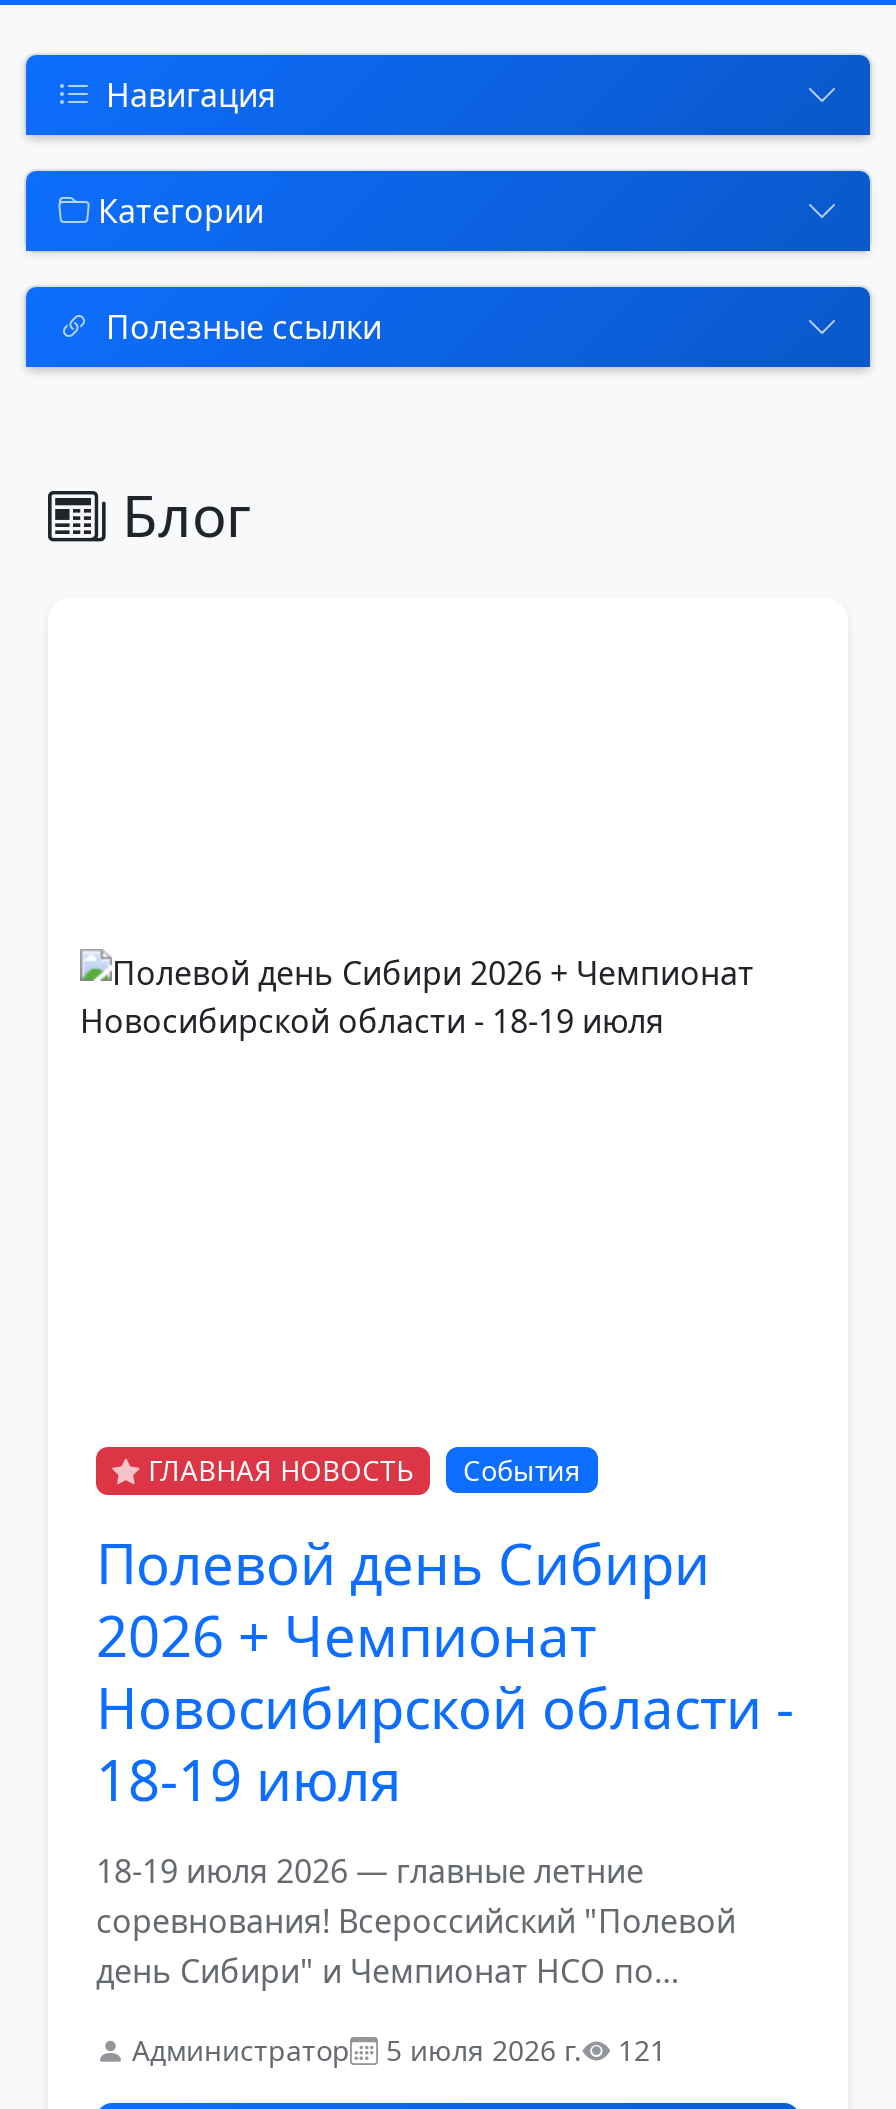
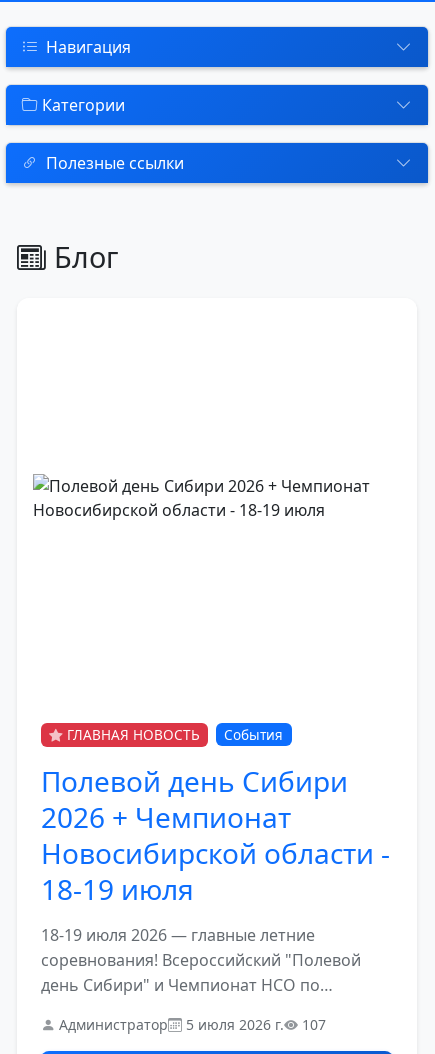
- Администратор 5 июля 2026 г. 121
+ Администратор 5 июля 2026 г. 107
